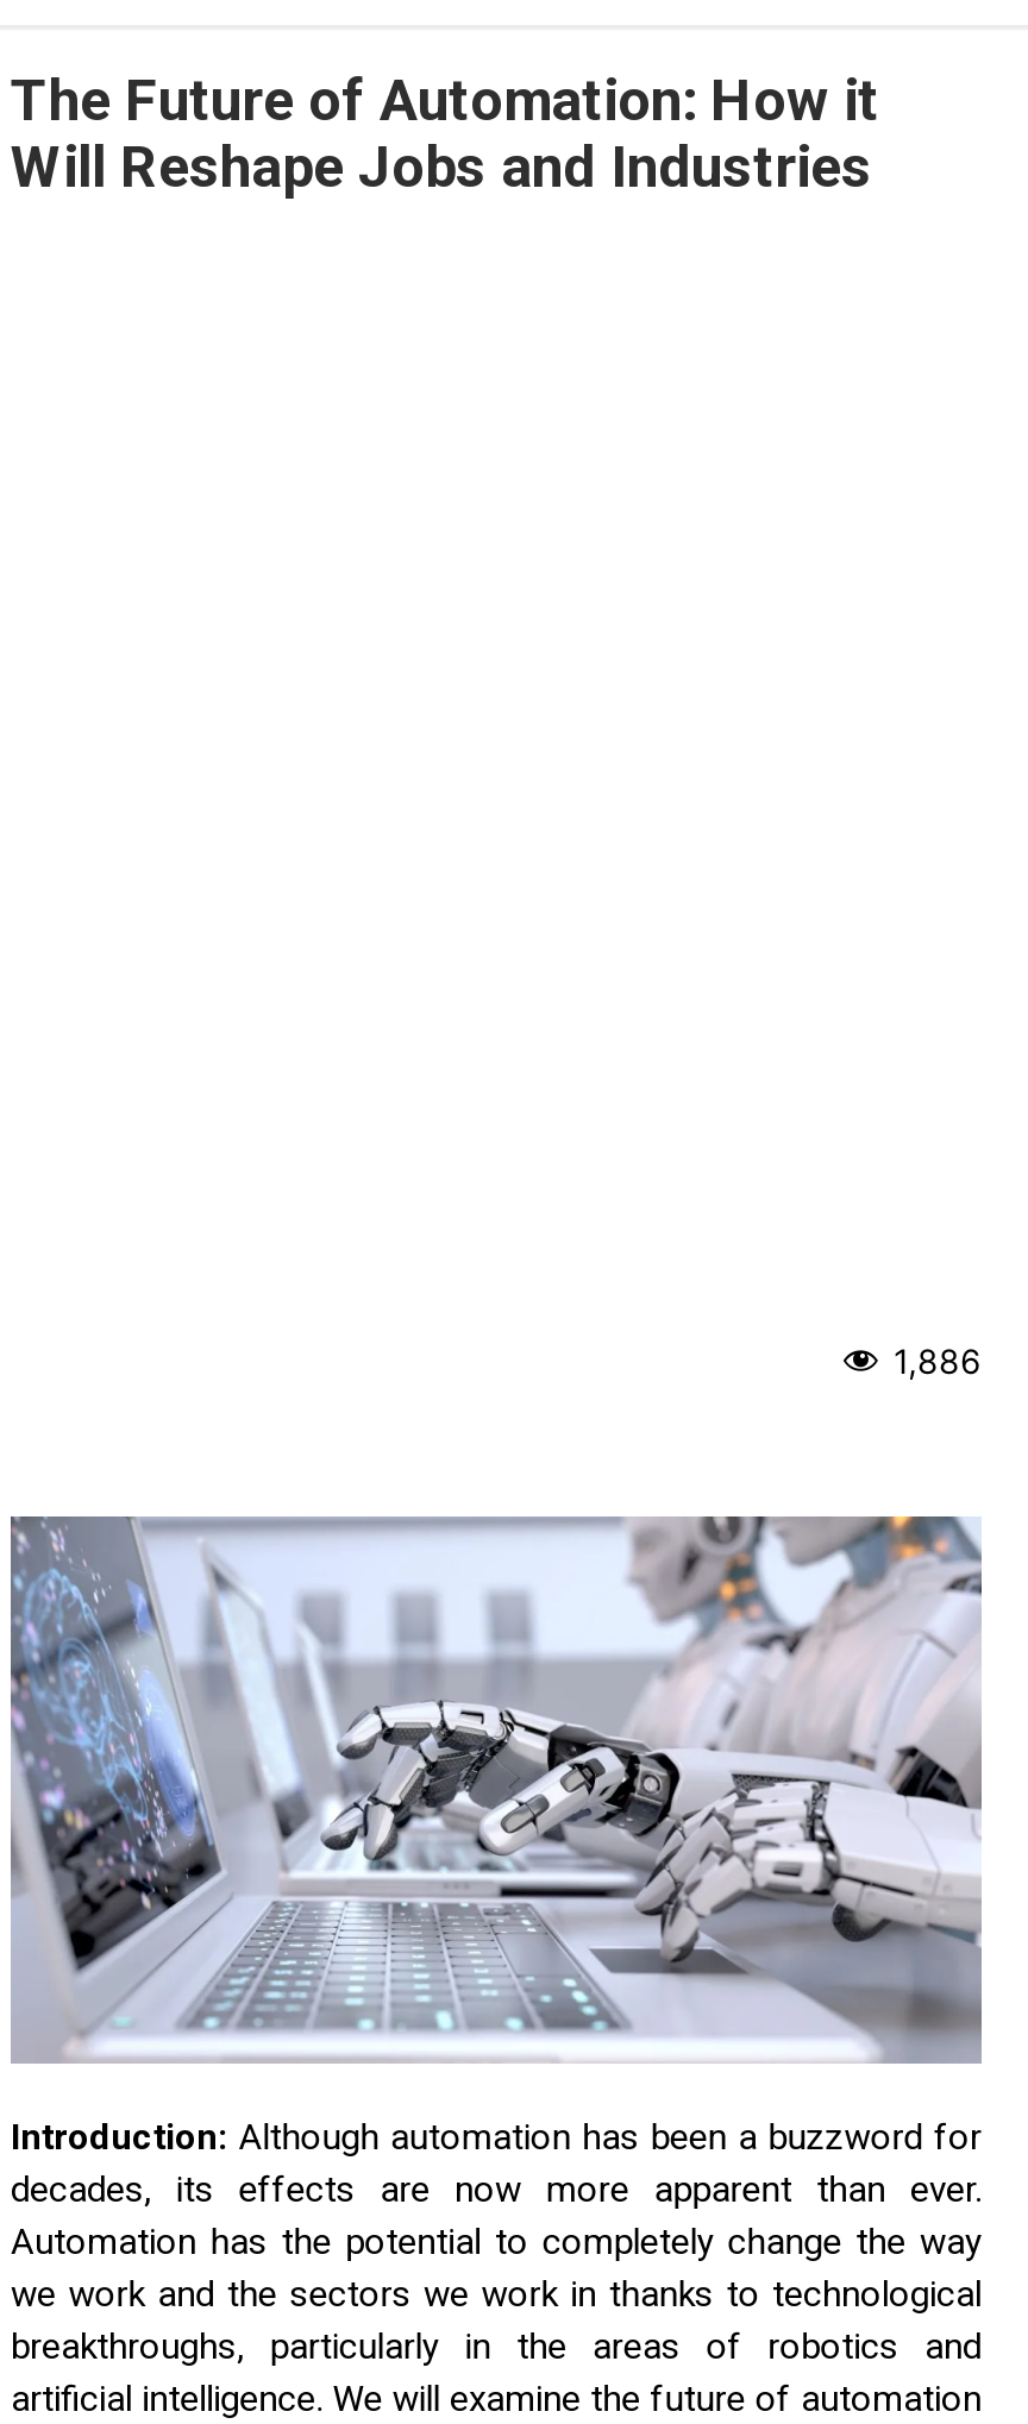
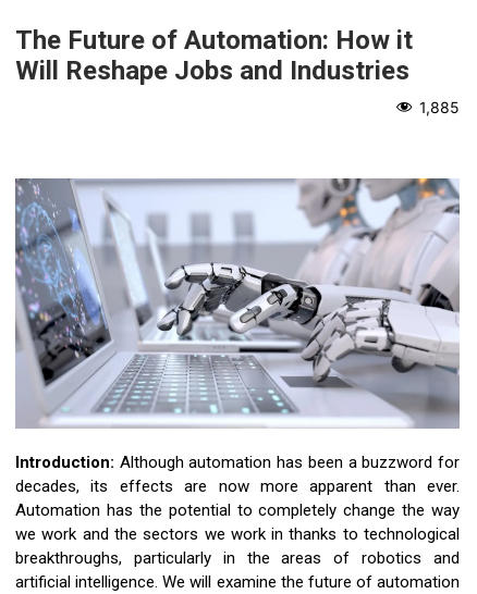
- 1,886
+ 1,885
